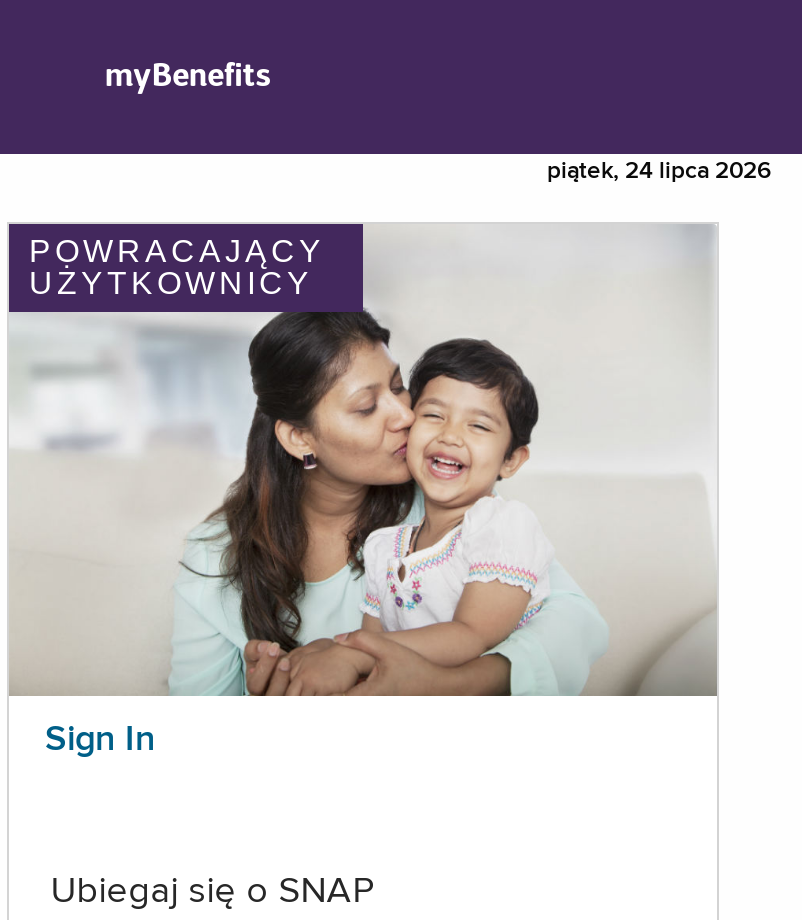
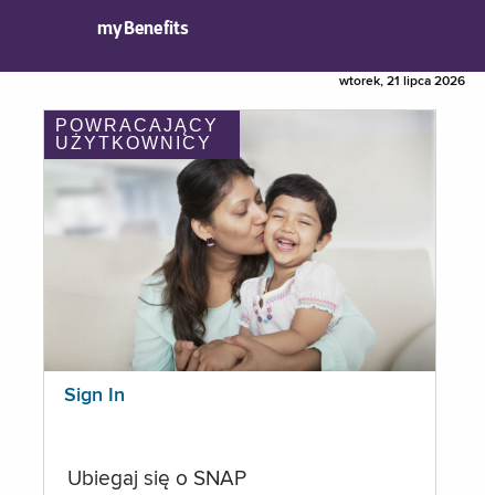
- piątek, 24 lipca 2026
+ wtorek, 21 lipca 2026
